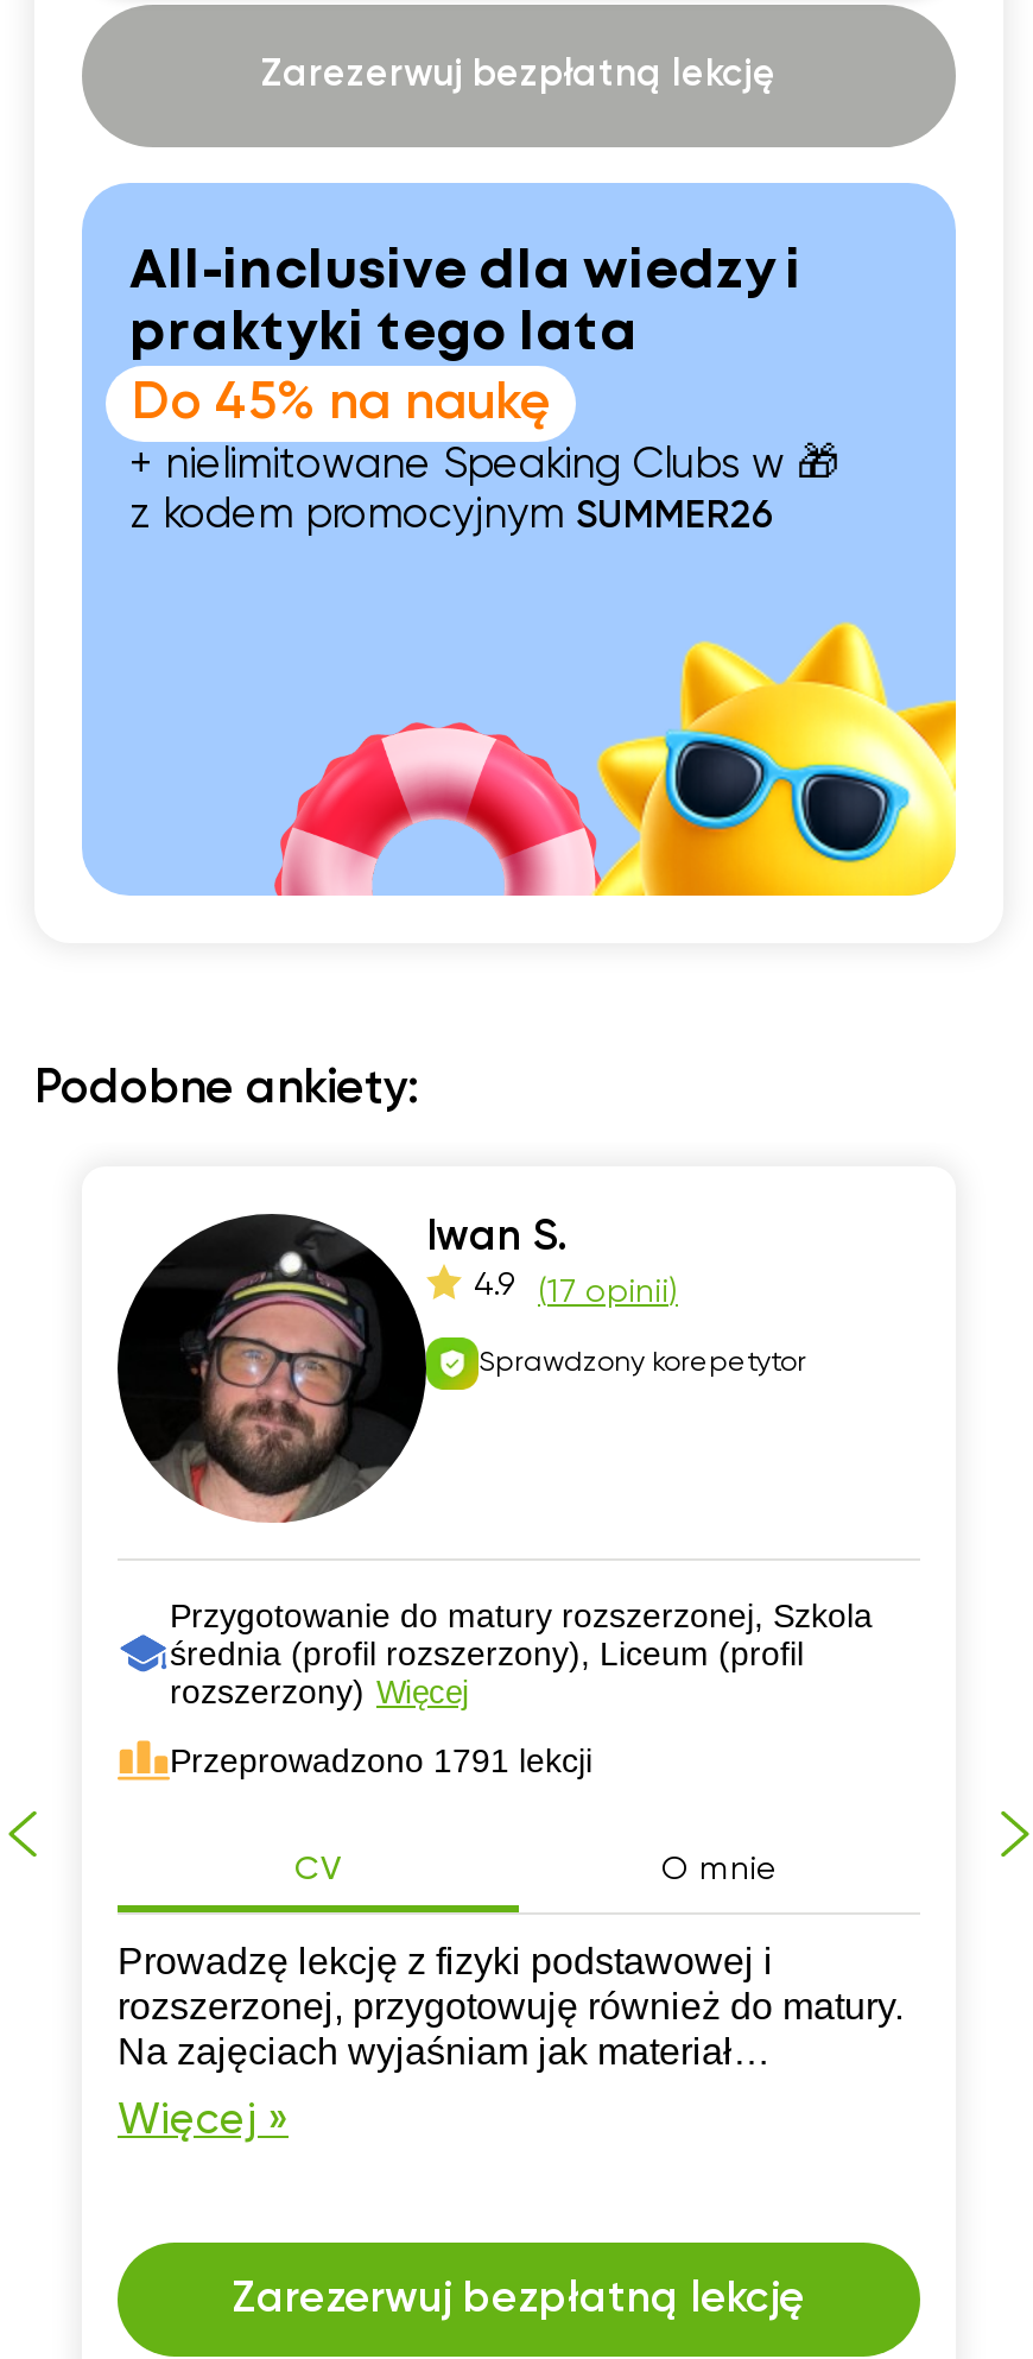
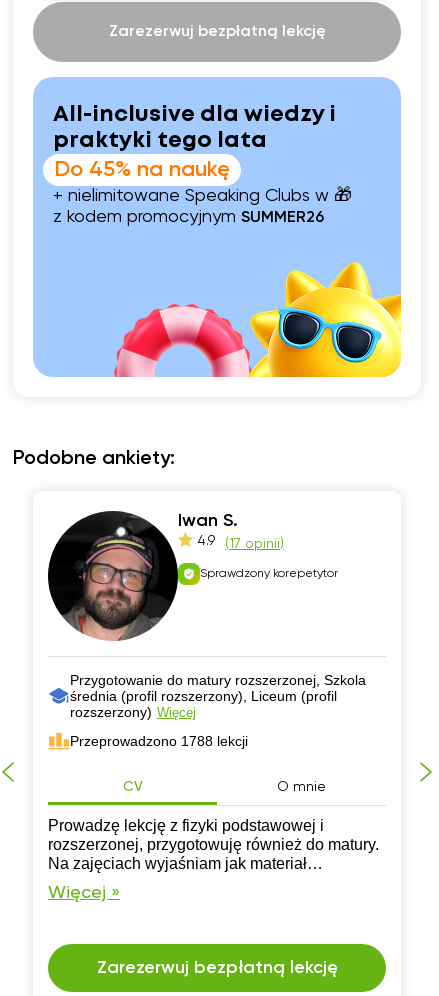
- Przeprowadzono 1791 lekcji
+ Przeprowadzono 1788 lekcji
